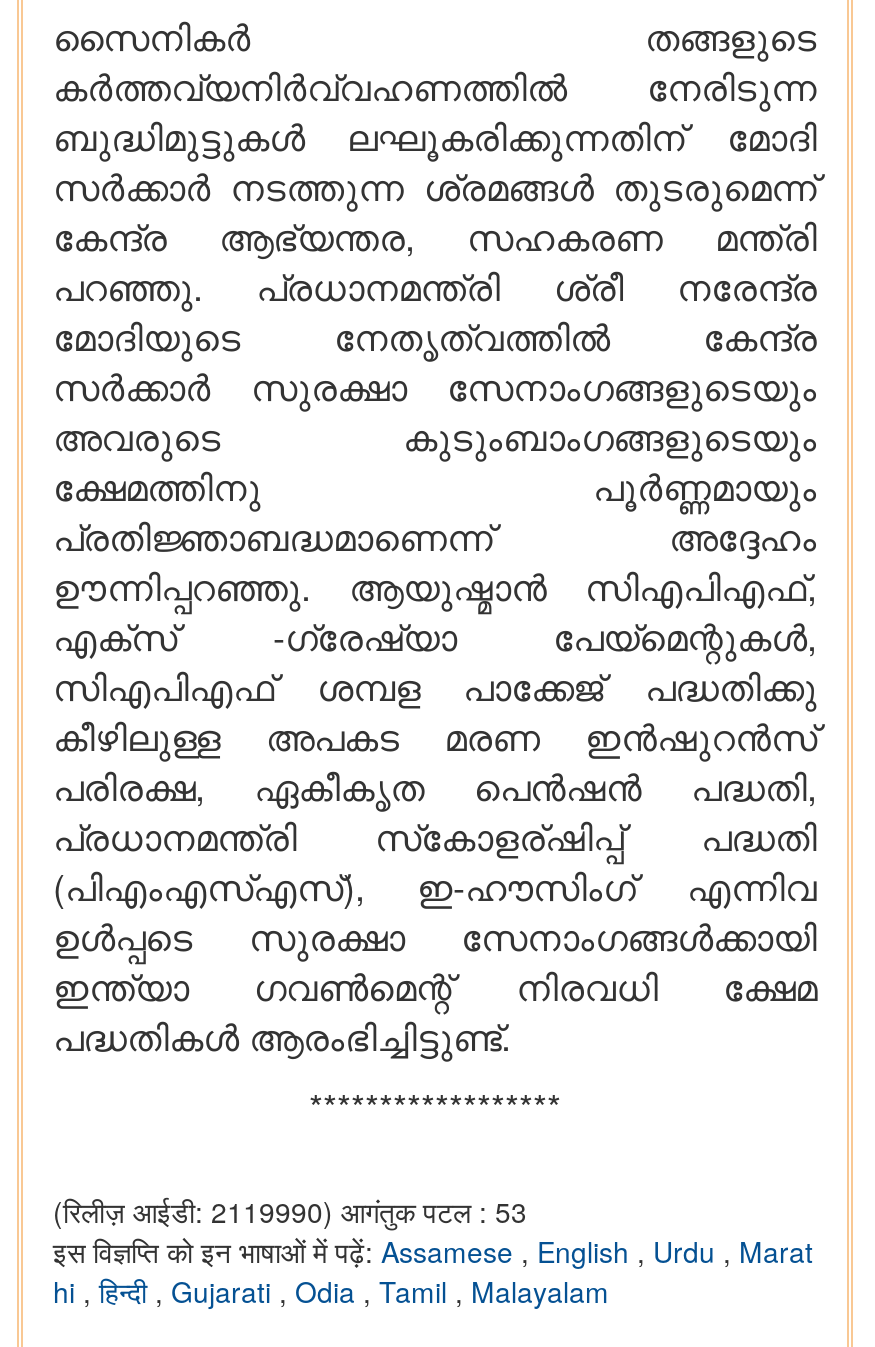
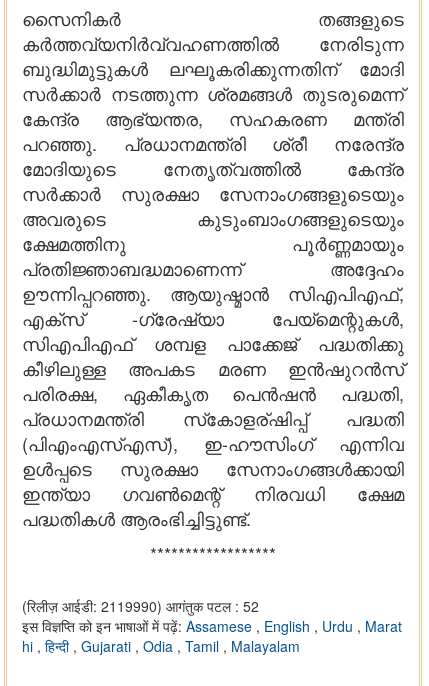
- (रिलीज़ आईडी: 2119990) आगंतुक पटल : 53
+ (रिलीज़ आईडी: 2119990) आगंतुक पटल : 52
